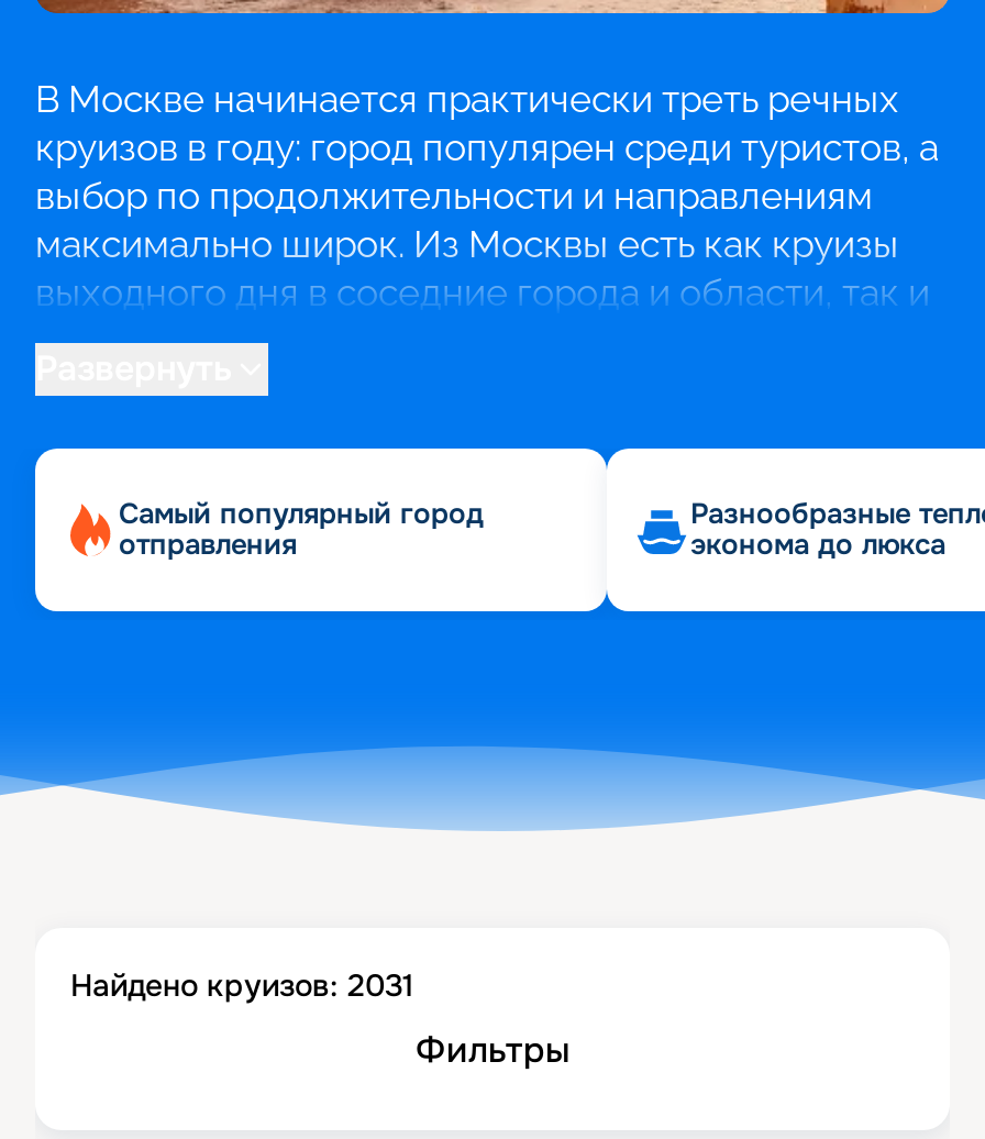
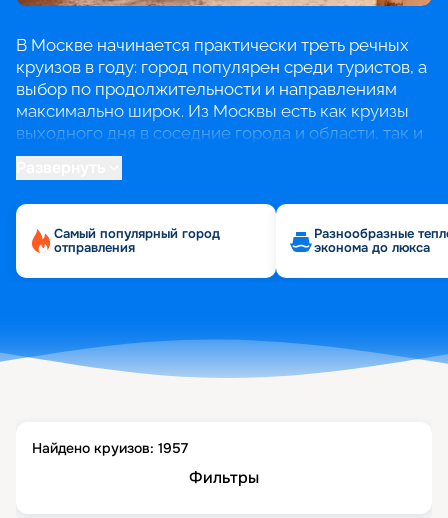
- Найдено круизов: 2031
+ Найдено круизов: 1957
